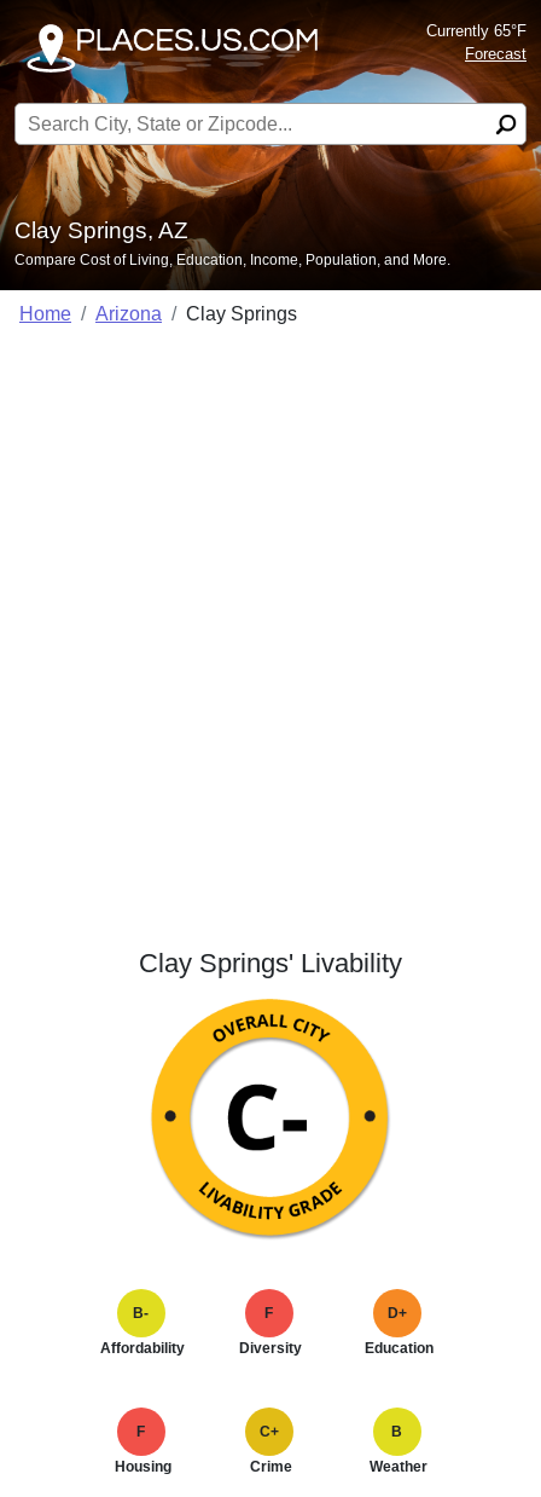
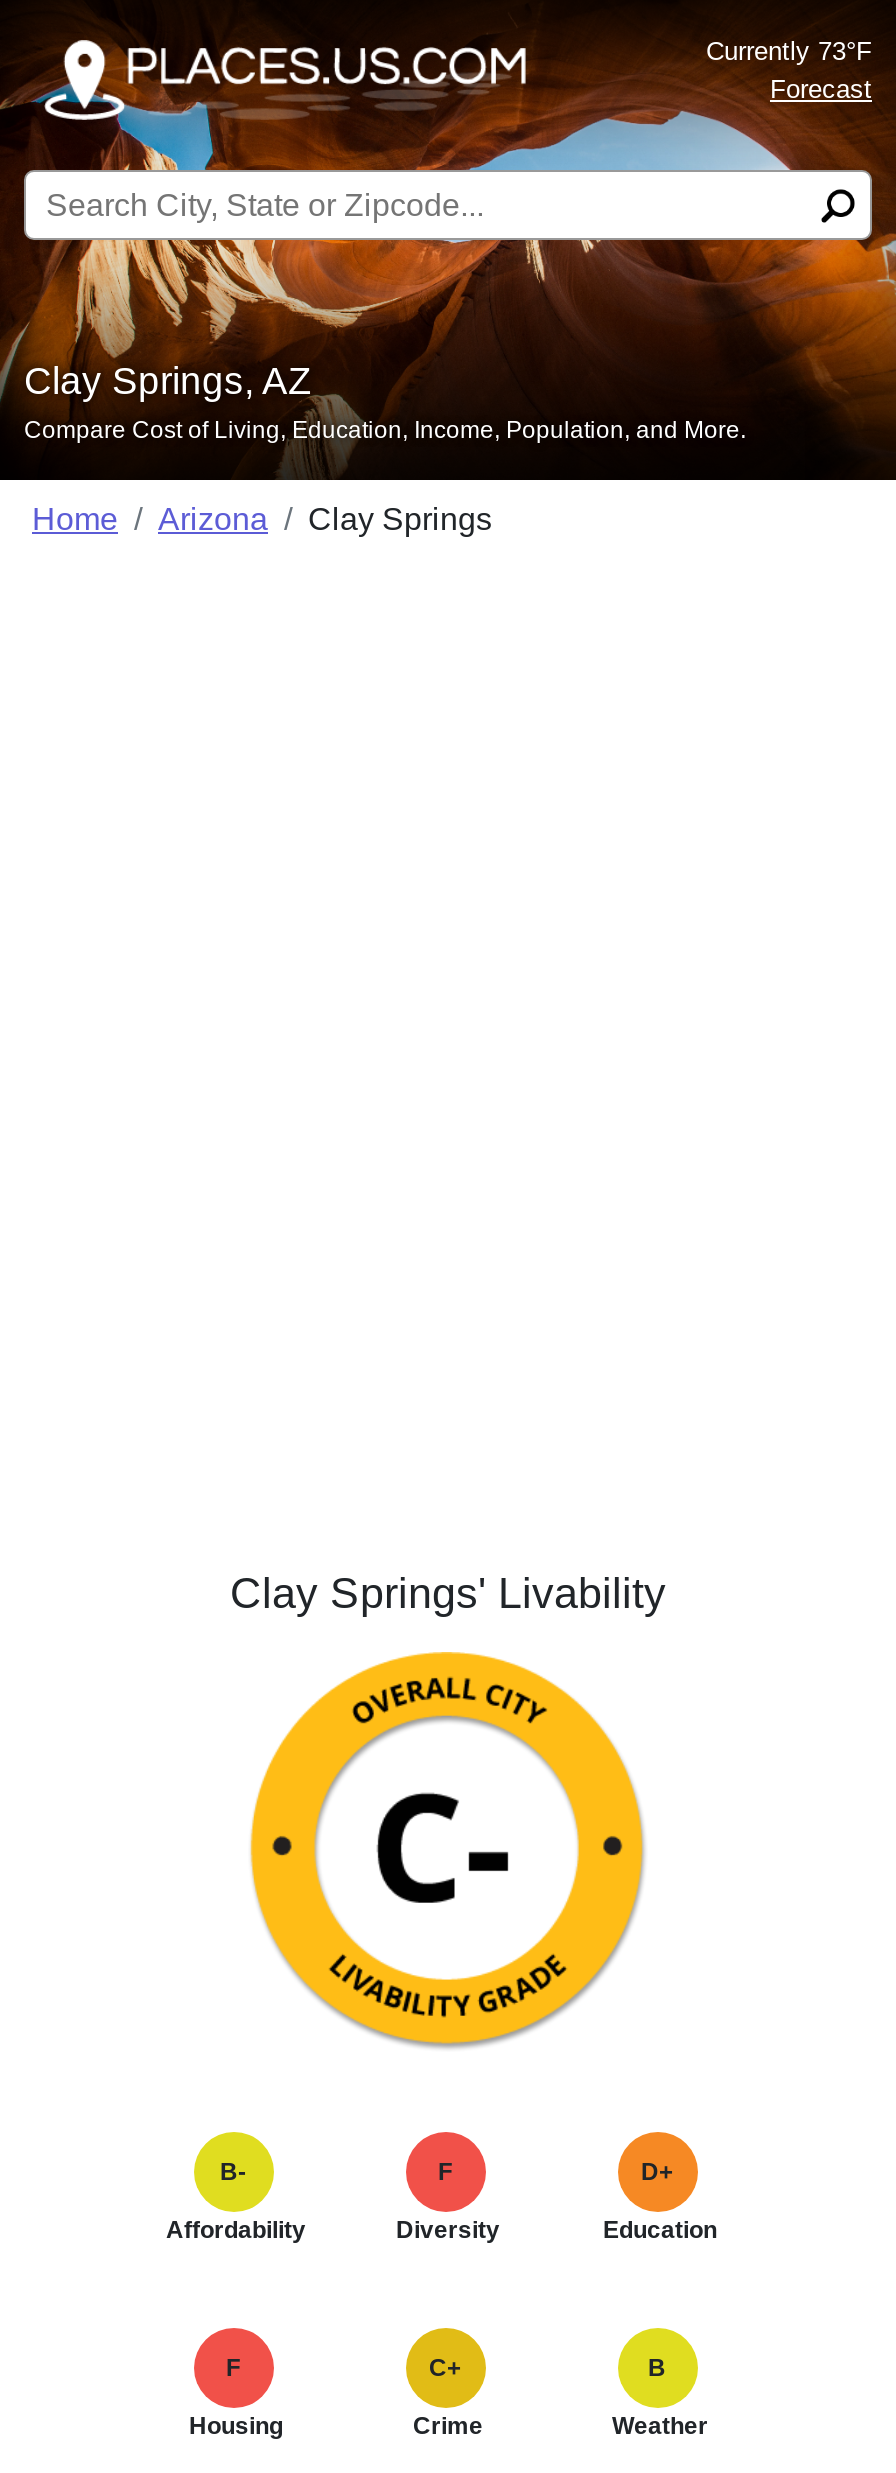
- Currently 65°F
+ Currently 73°F
